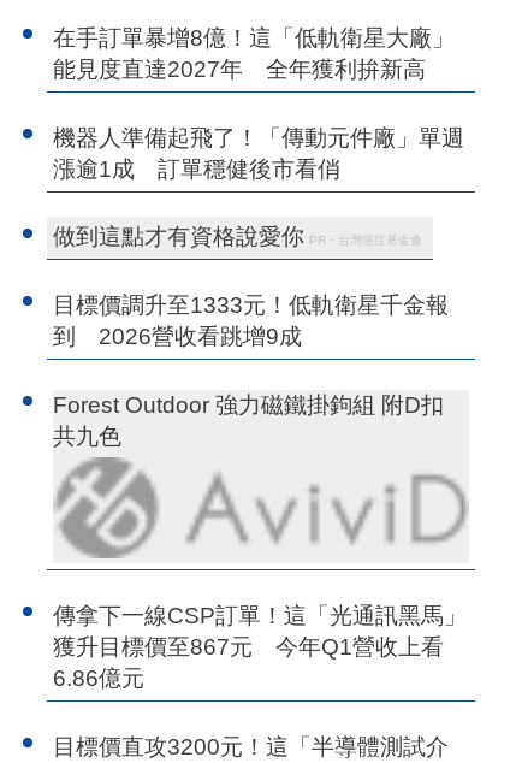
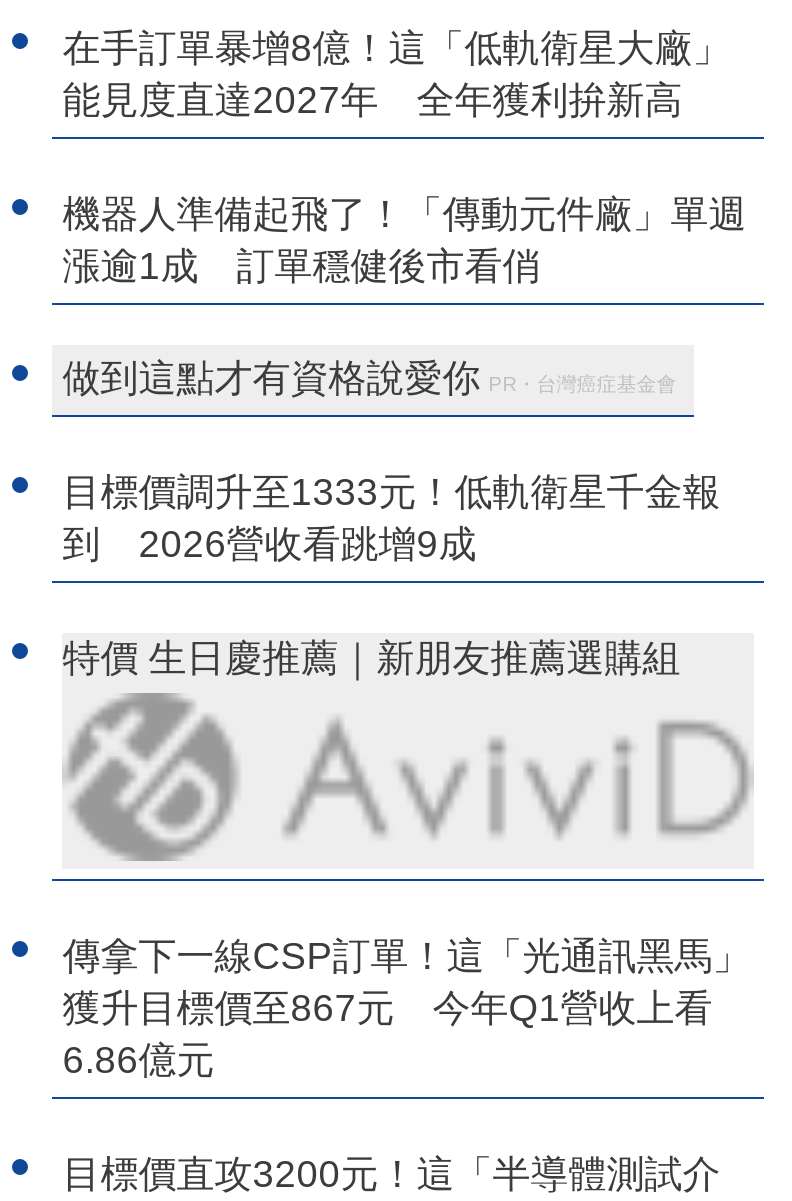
- Forest Outdoor 強力磁鐵掛鉤組 附D扣
- 共九色
+ 特價 生日慶推薦｜新朋友推薦選購組
